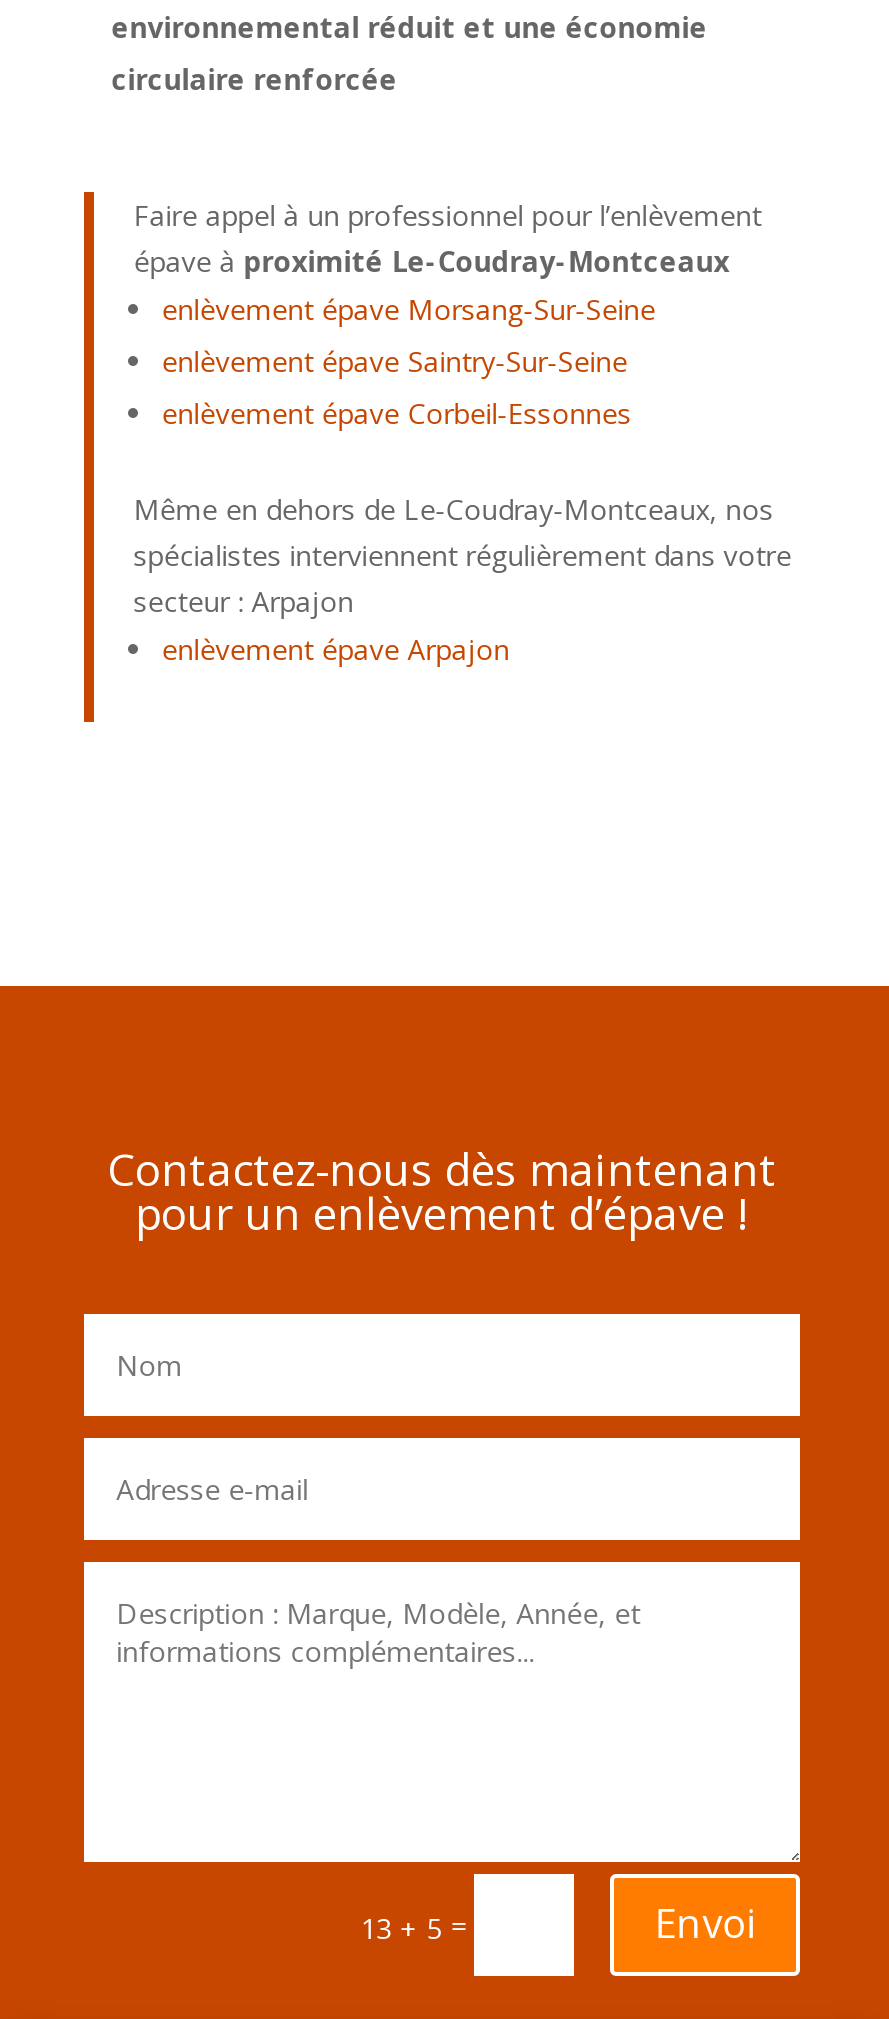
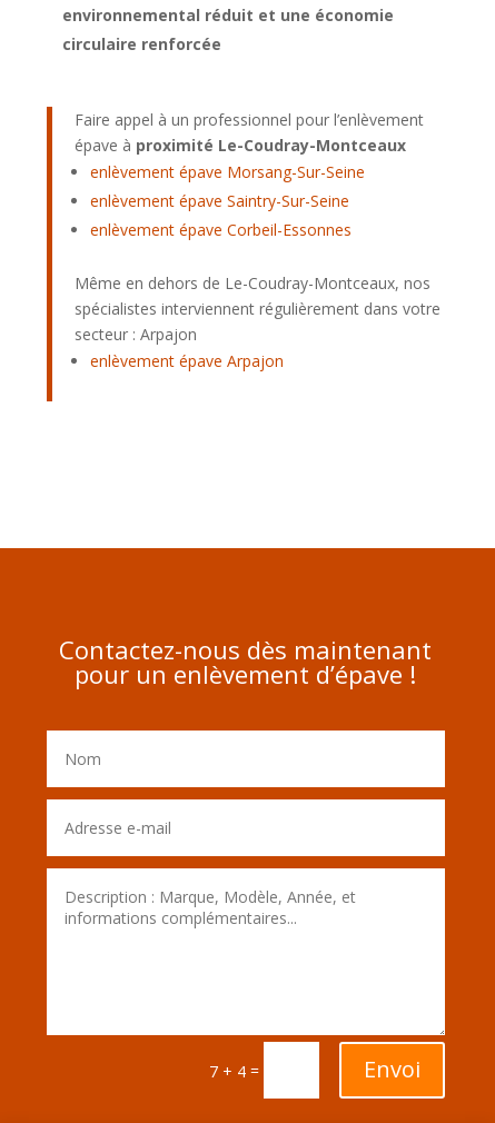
- 13 + 5 =
+ 7 + 4 =
